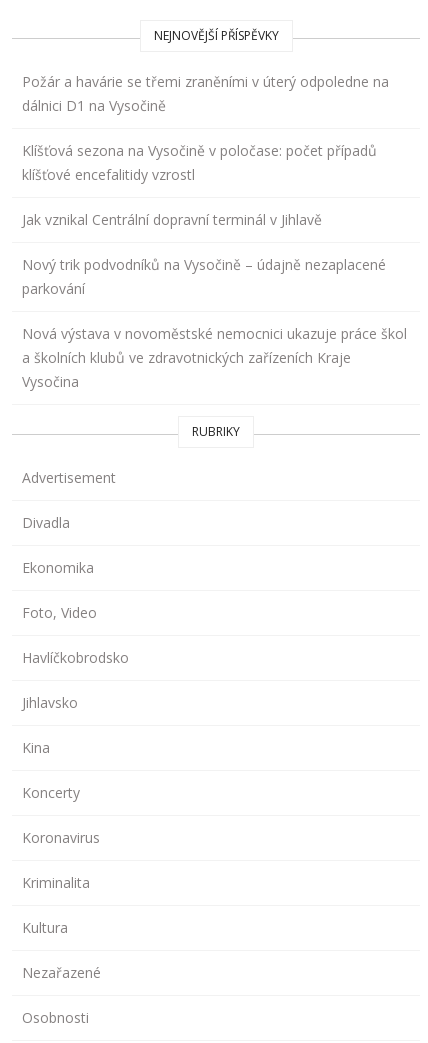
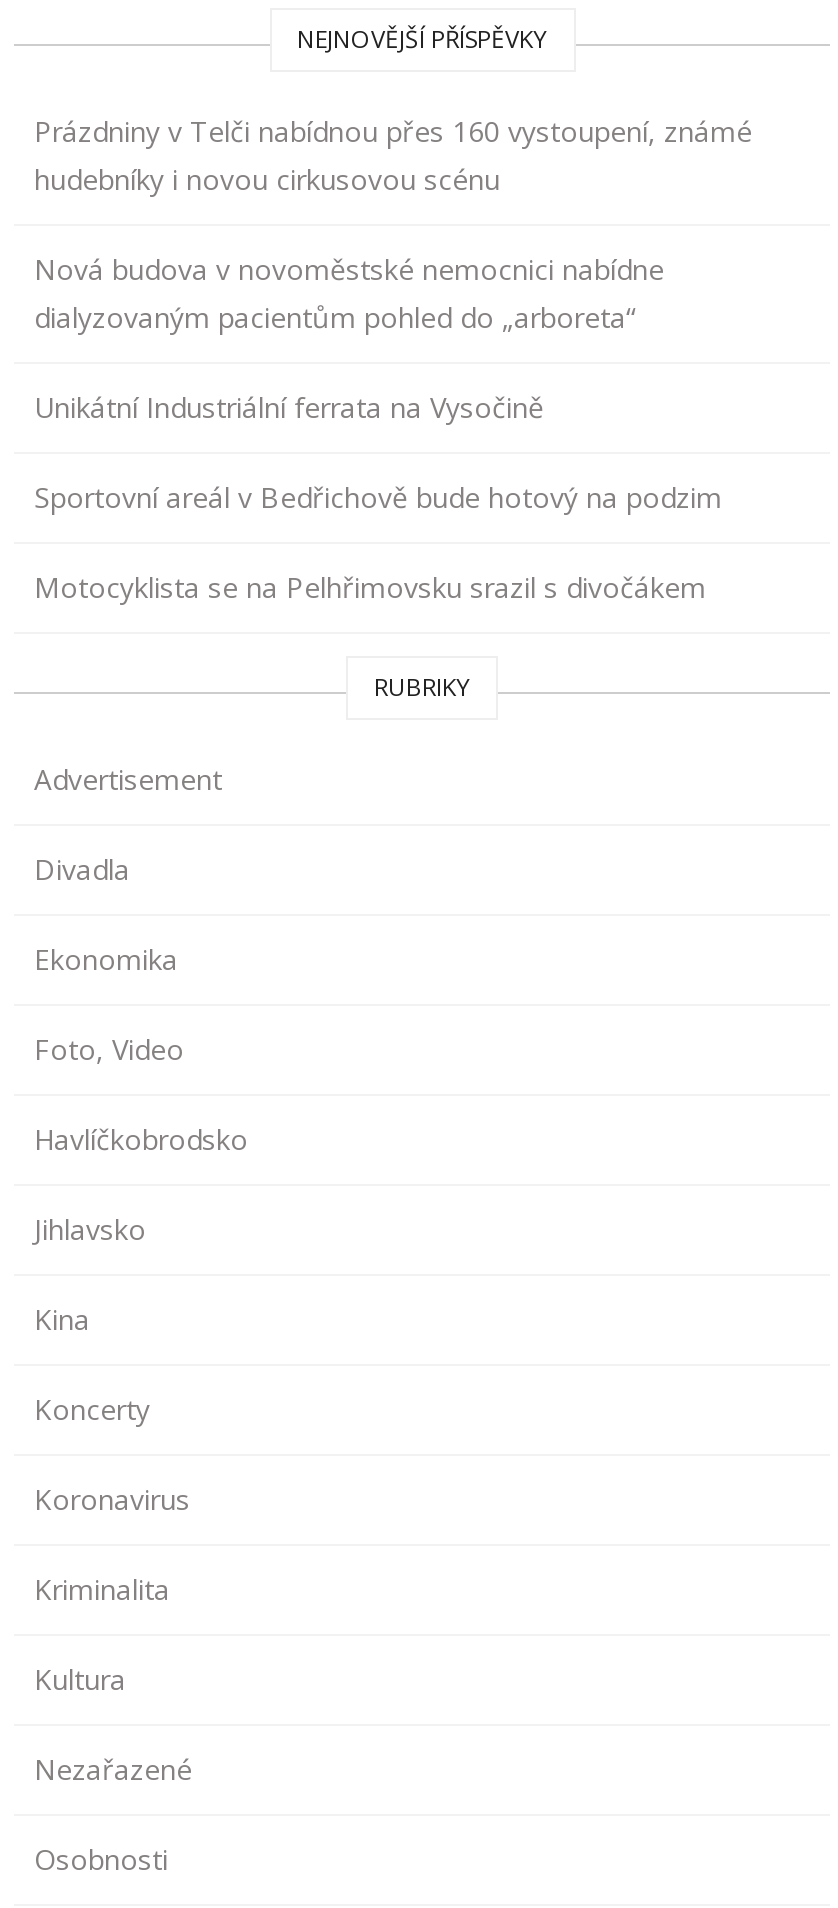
- Požár a havárie se třemi zraněními v úterý odpoledne na
- dálnici D1 na Vysočině
+ Prázdniny v Telči nabídnou přes 160 vystoupení, známé
+ hudebníky i novou cirkusovou scénu

- Klíšťová sezona na Vysočině v poločase: počet případů
- klíšťové encefalitidy vzrostl
+ Nová budova v novoměstské nemocnici nabídne
+ dialyzovaným pacientům pohled do „arboreta“

- Jak vznikal Centrální dopravní terminál v Jihlavě
+ Unikátní Industriální ferrata na Vysočině

- Nový trik podvodníků na Vysočině – údajně nezaplacené
- parkování
+ Sportovní areál v Bedřichově bude hotový na podzim

- Nová výstava v novoměstské nemocnici ukazuje práce škol
- a školních klubů ve zdravotnických zařízeních Kraje
- Vysočina
+ Motocyklista se na Pelhřimovsku srazil s divočákem
